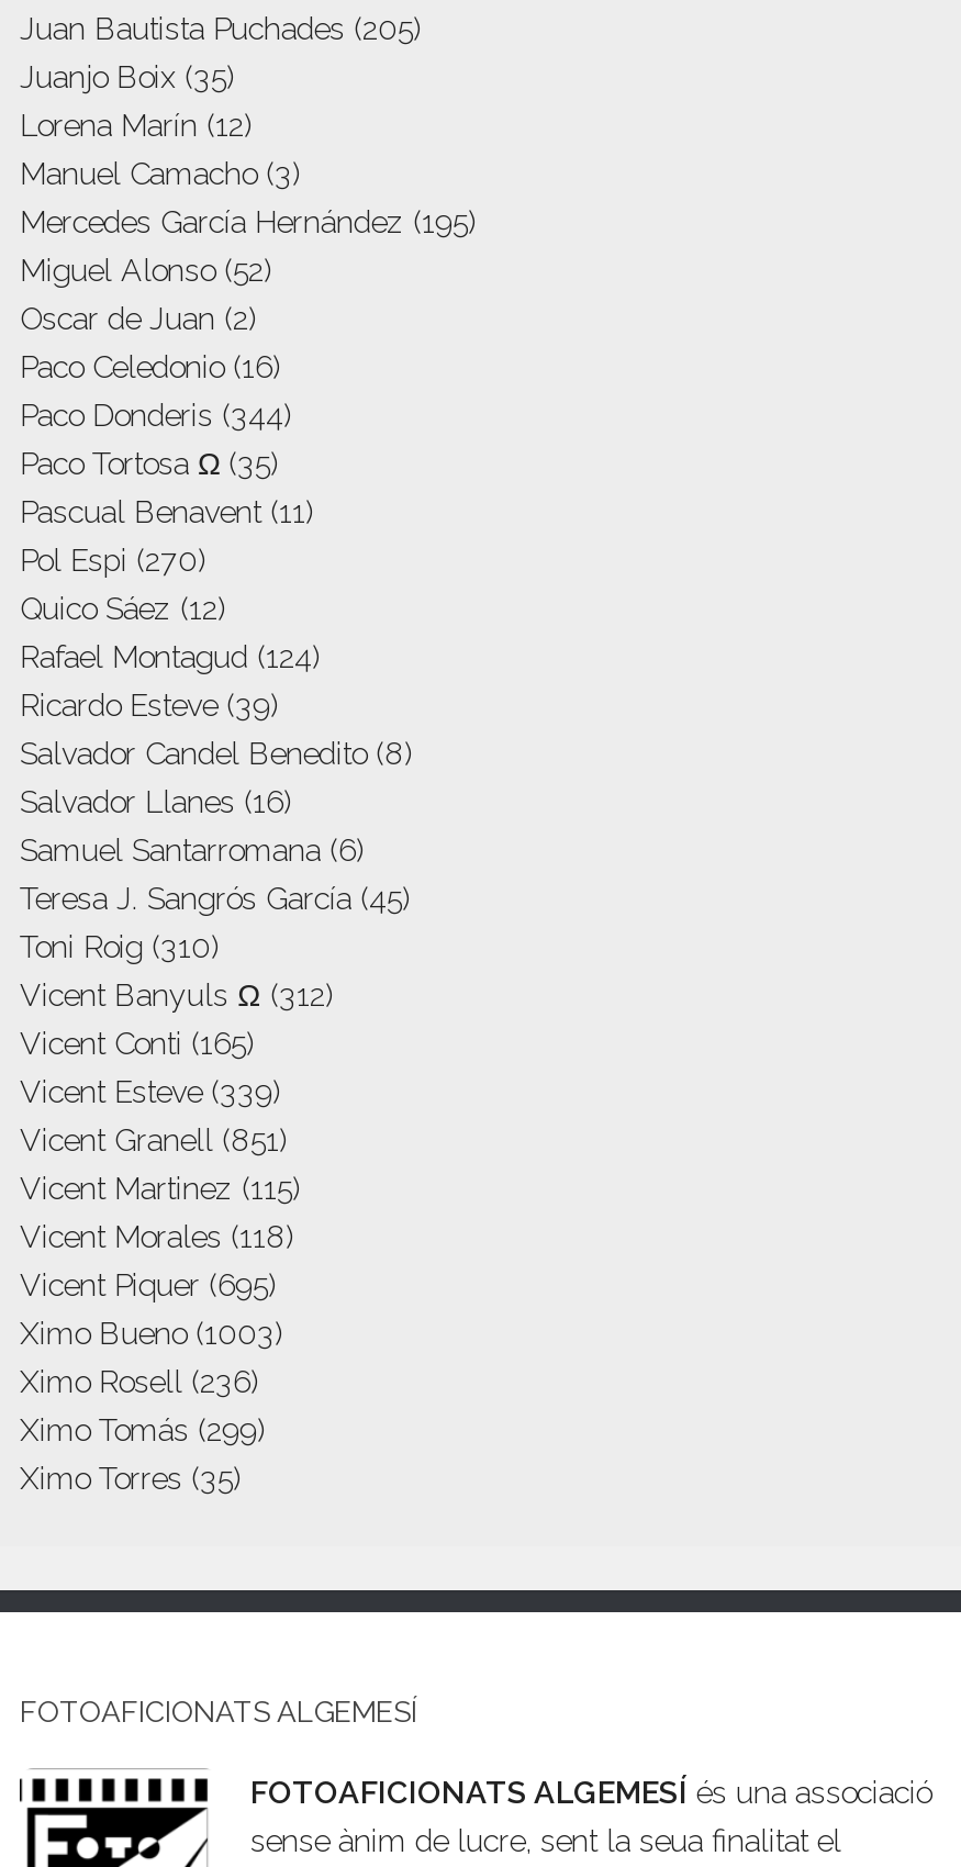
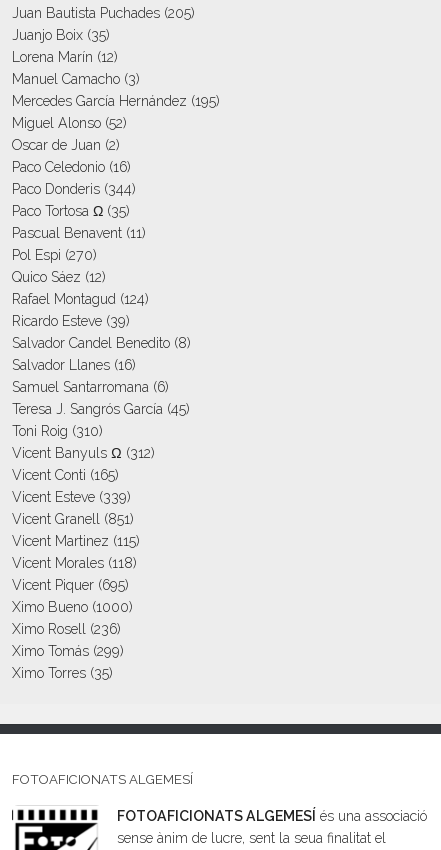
- Ximo Bueno (1003)
+ Ximo Bueno (1000)
